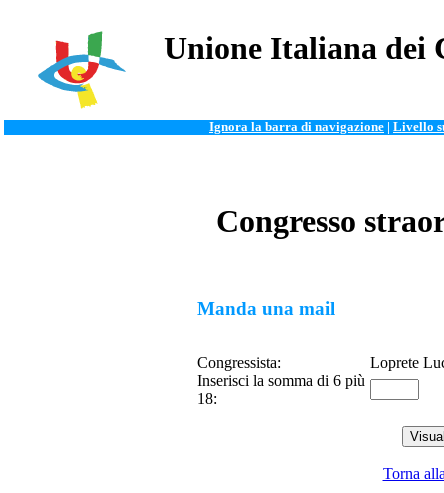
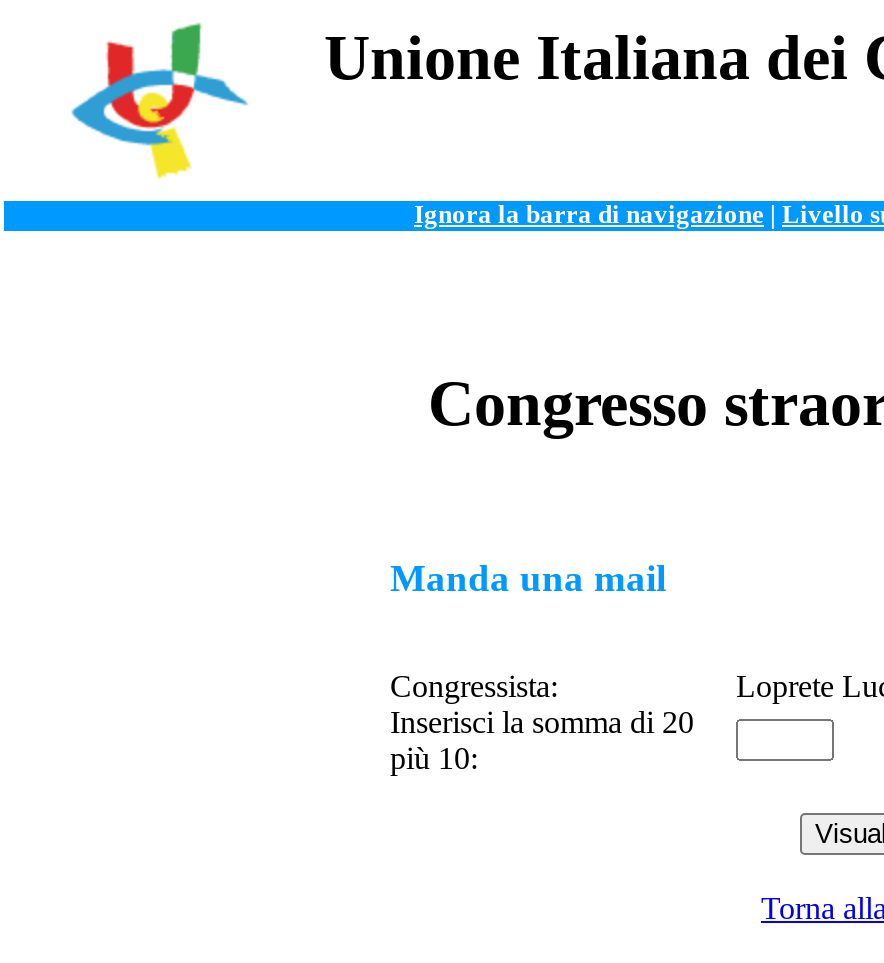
- Inserisci la somma di 6 più
- 18:
+ Inserisci la somma di 20
+ più 10:
